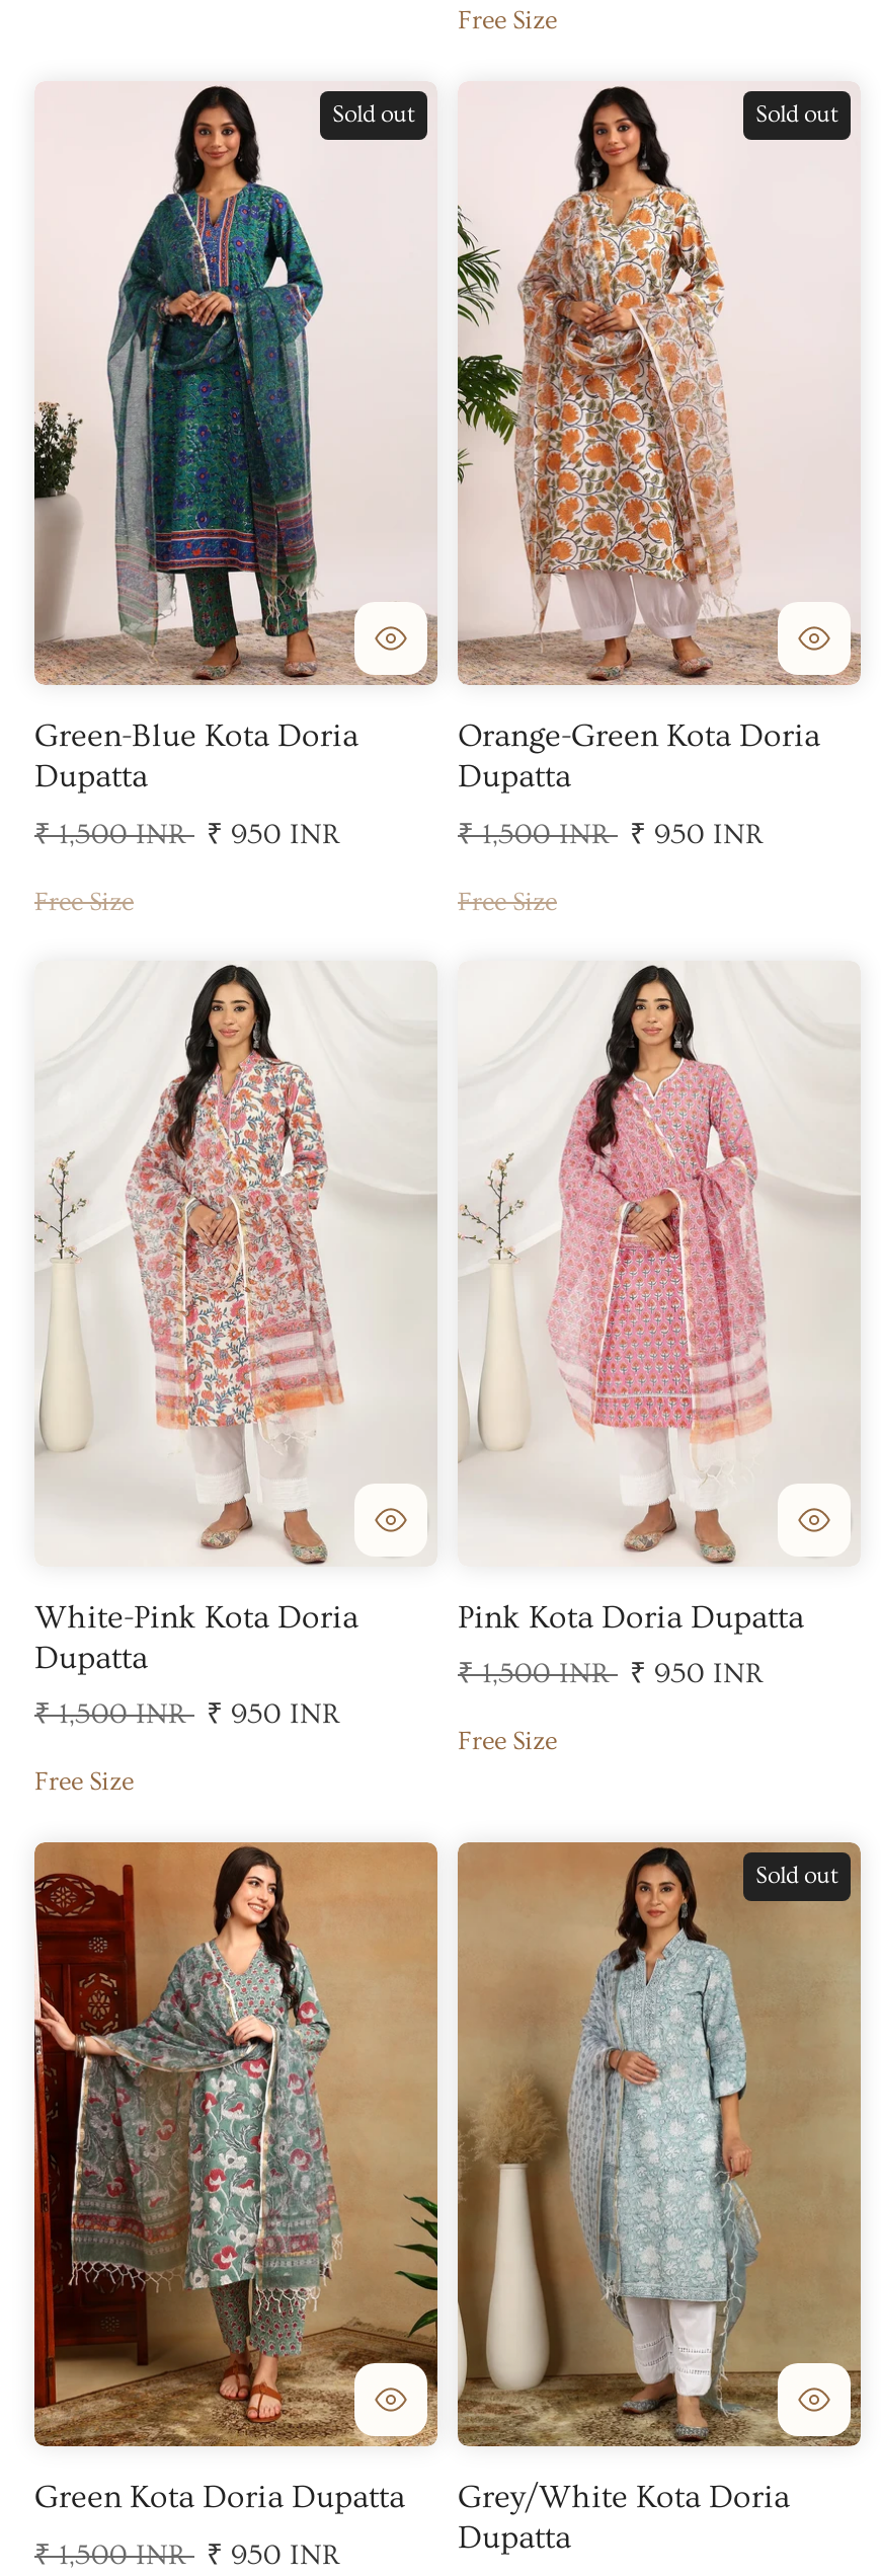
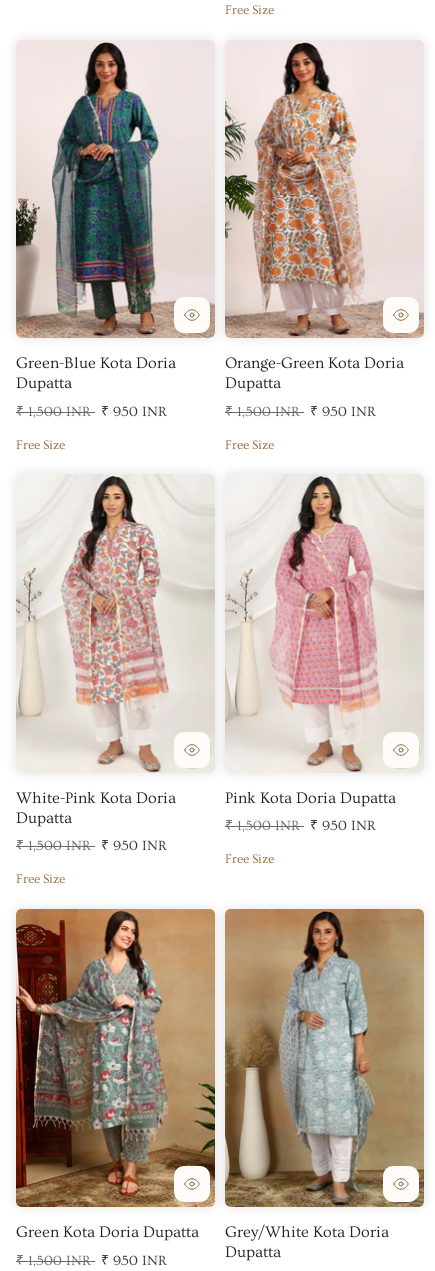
- Sold out

- Sold out

- Sold out
